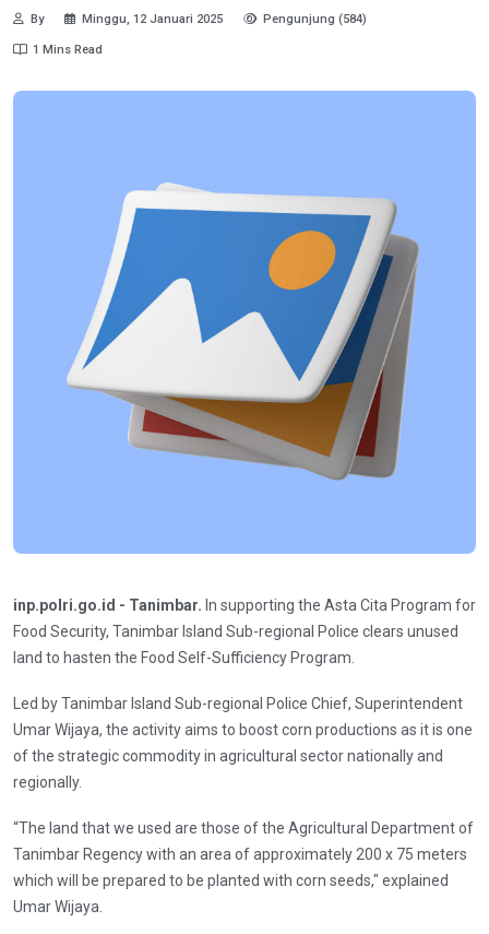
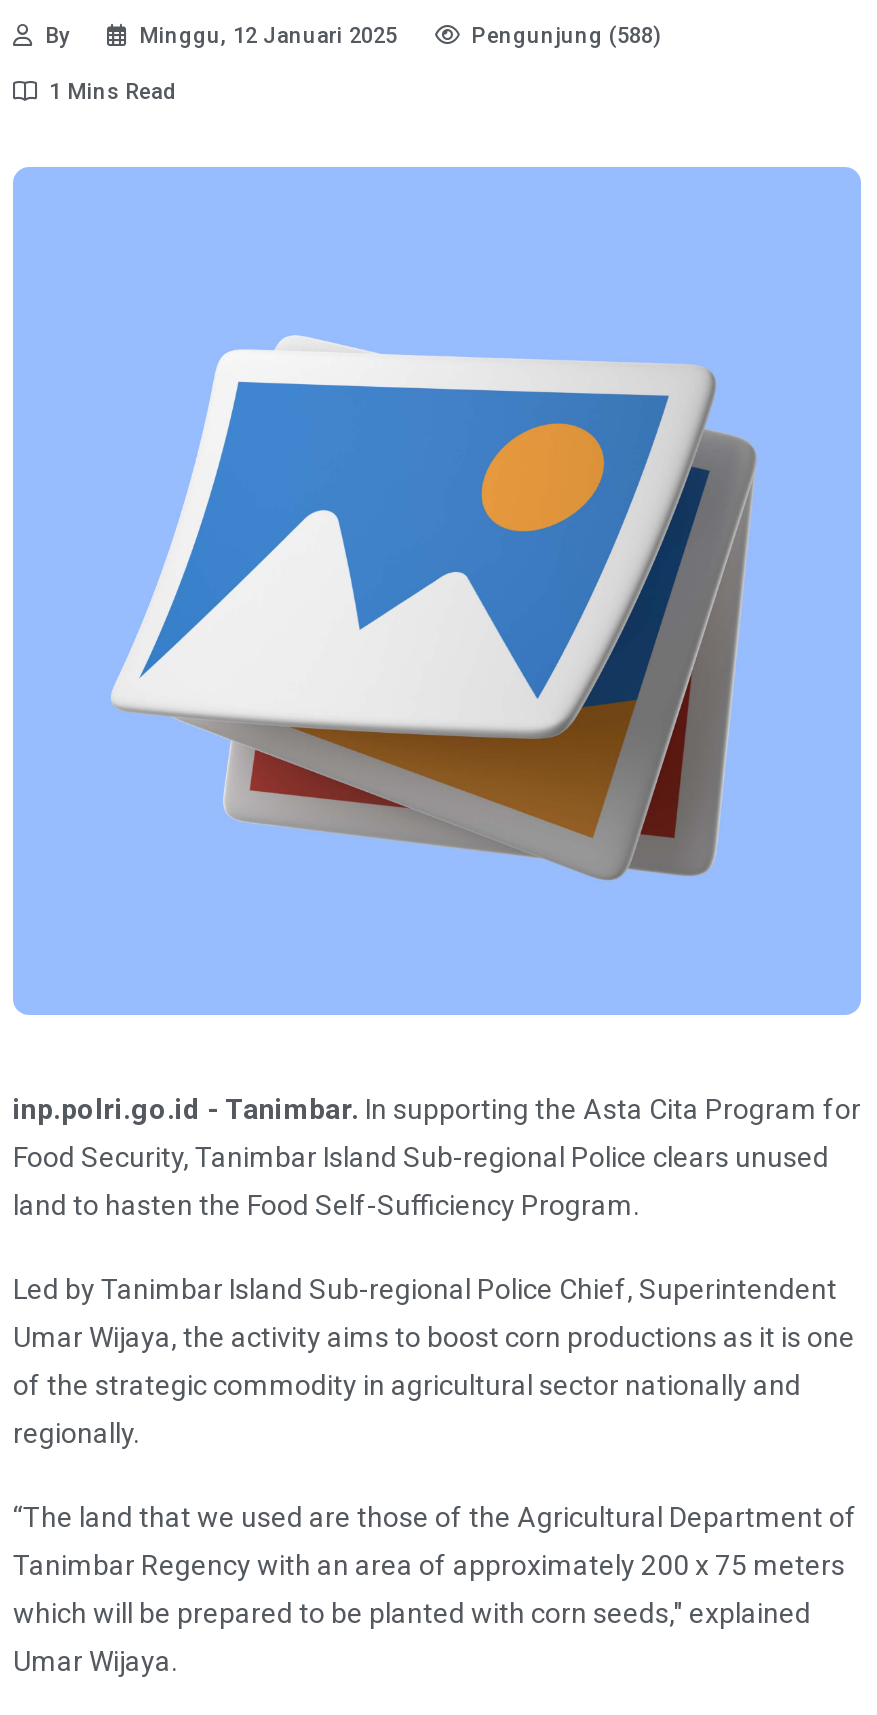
- Pengunjung (584)
+ Pengunjung (588)
